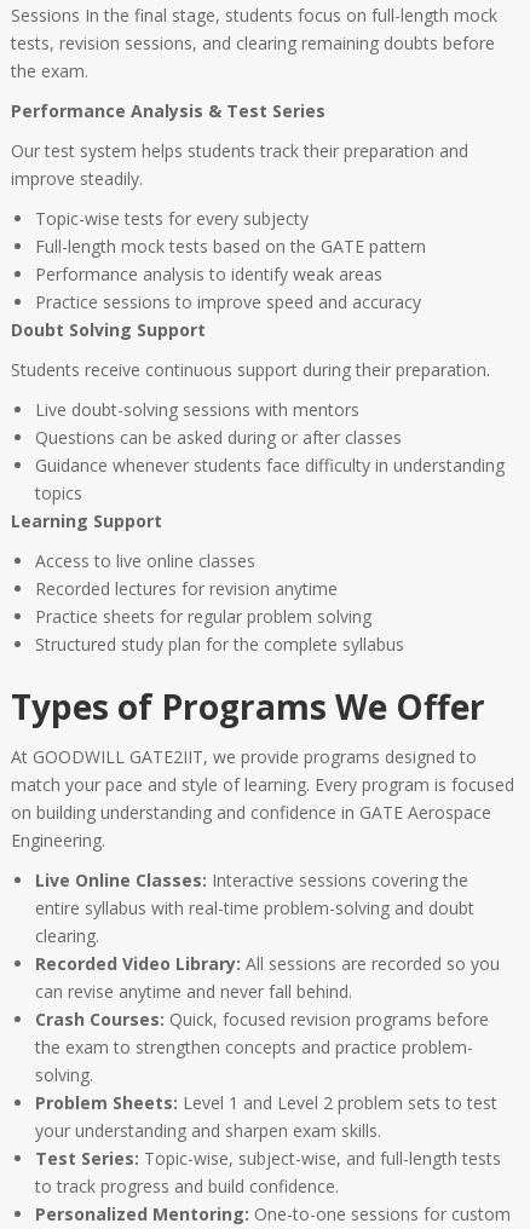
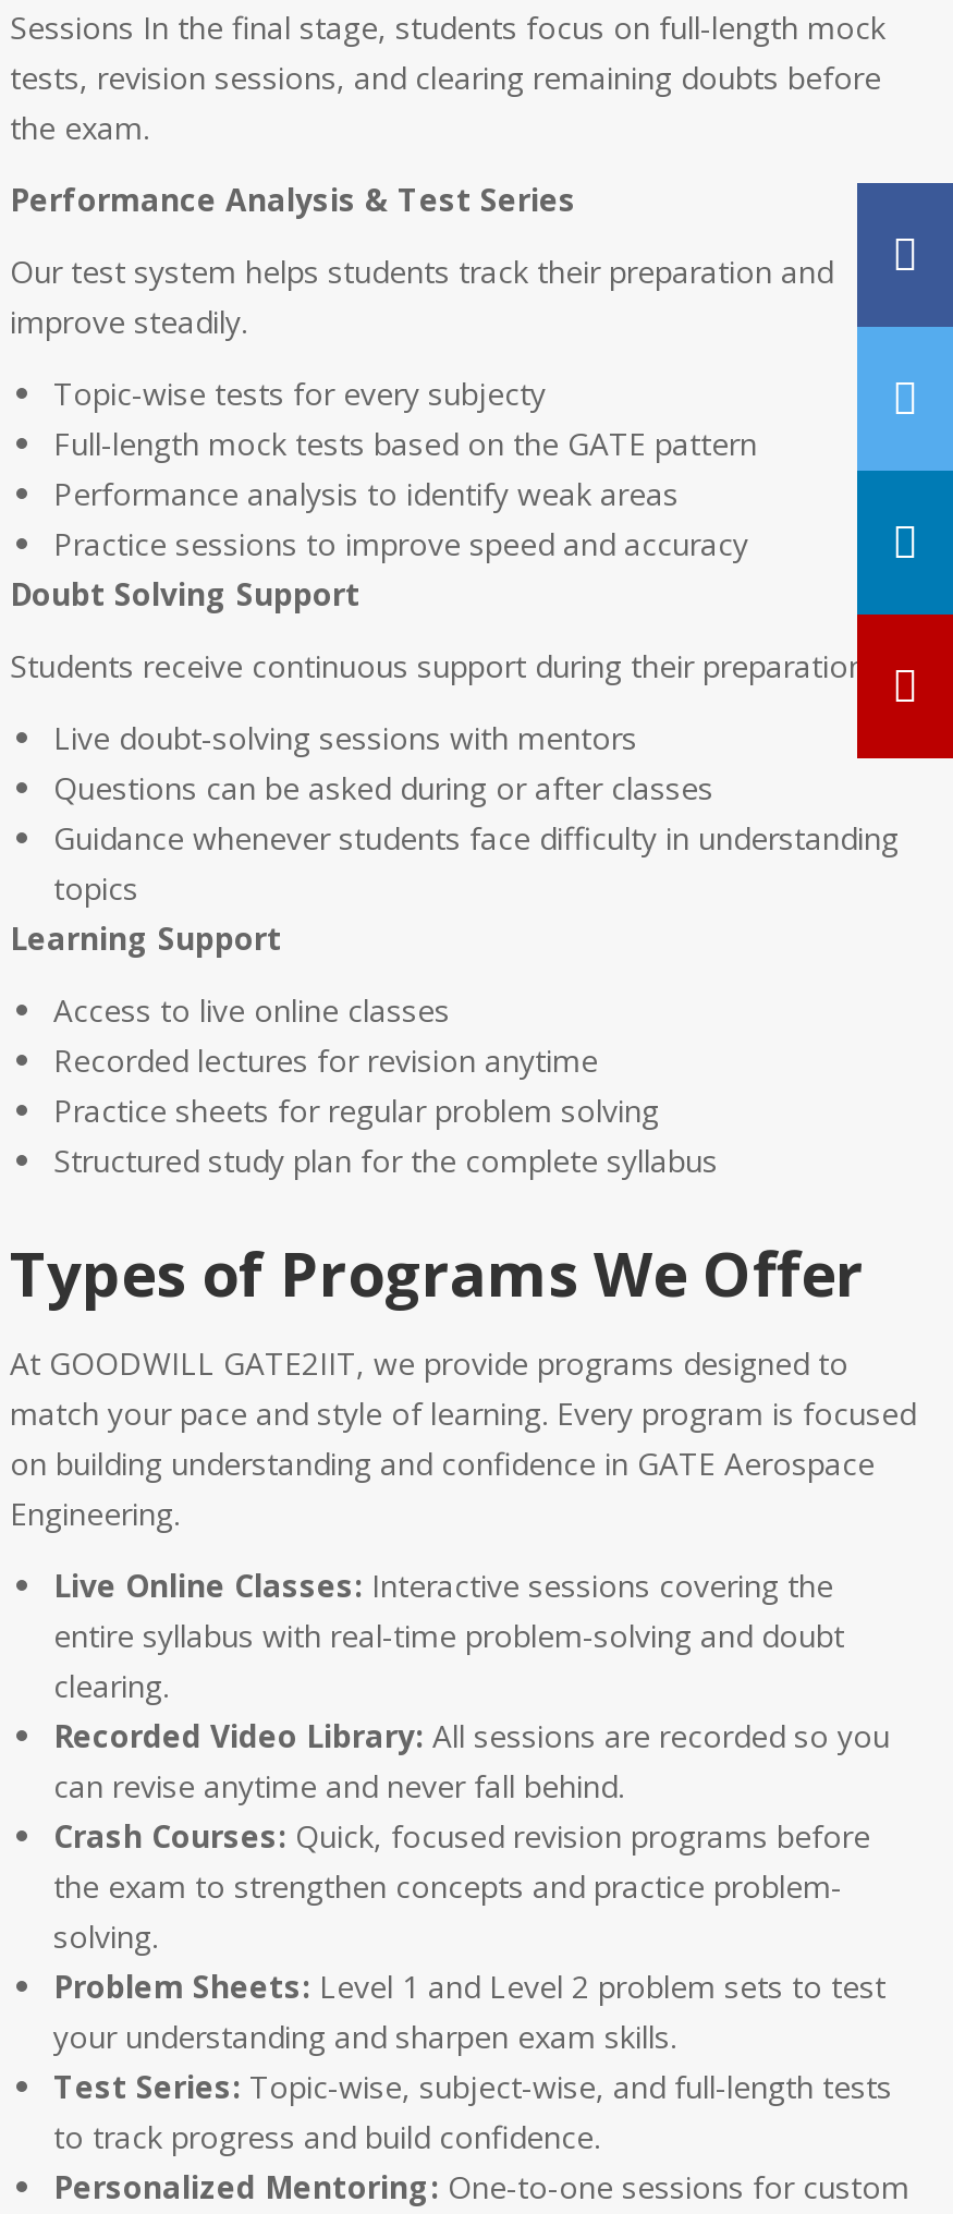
+ [image]
